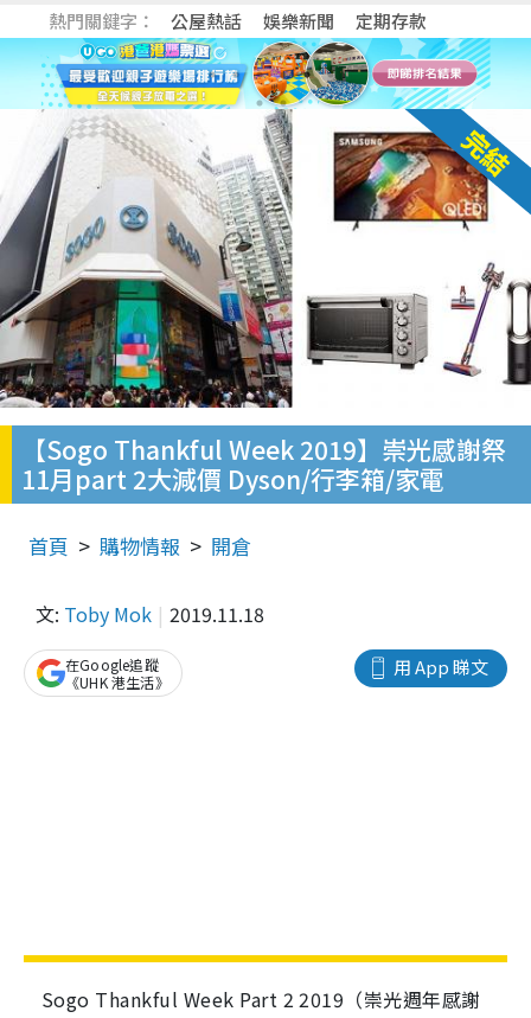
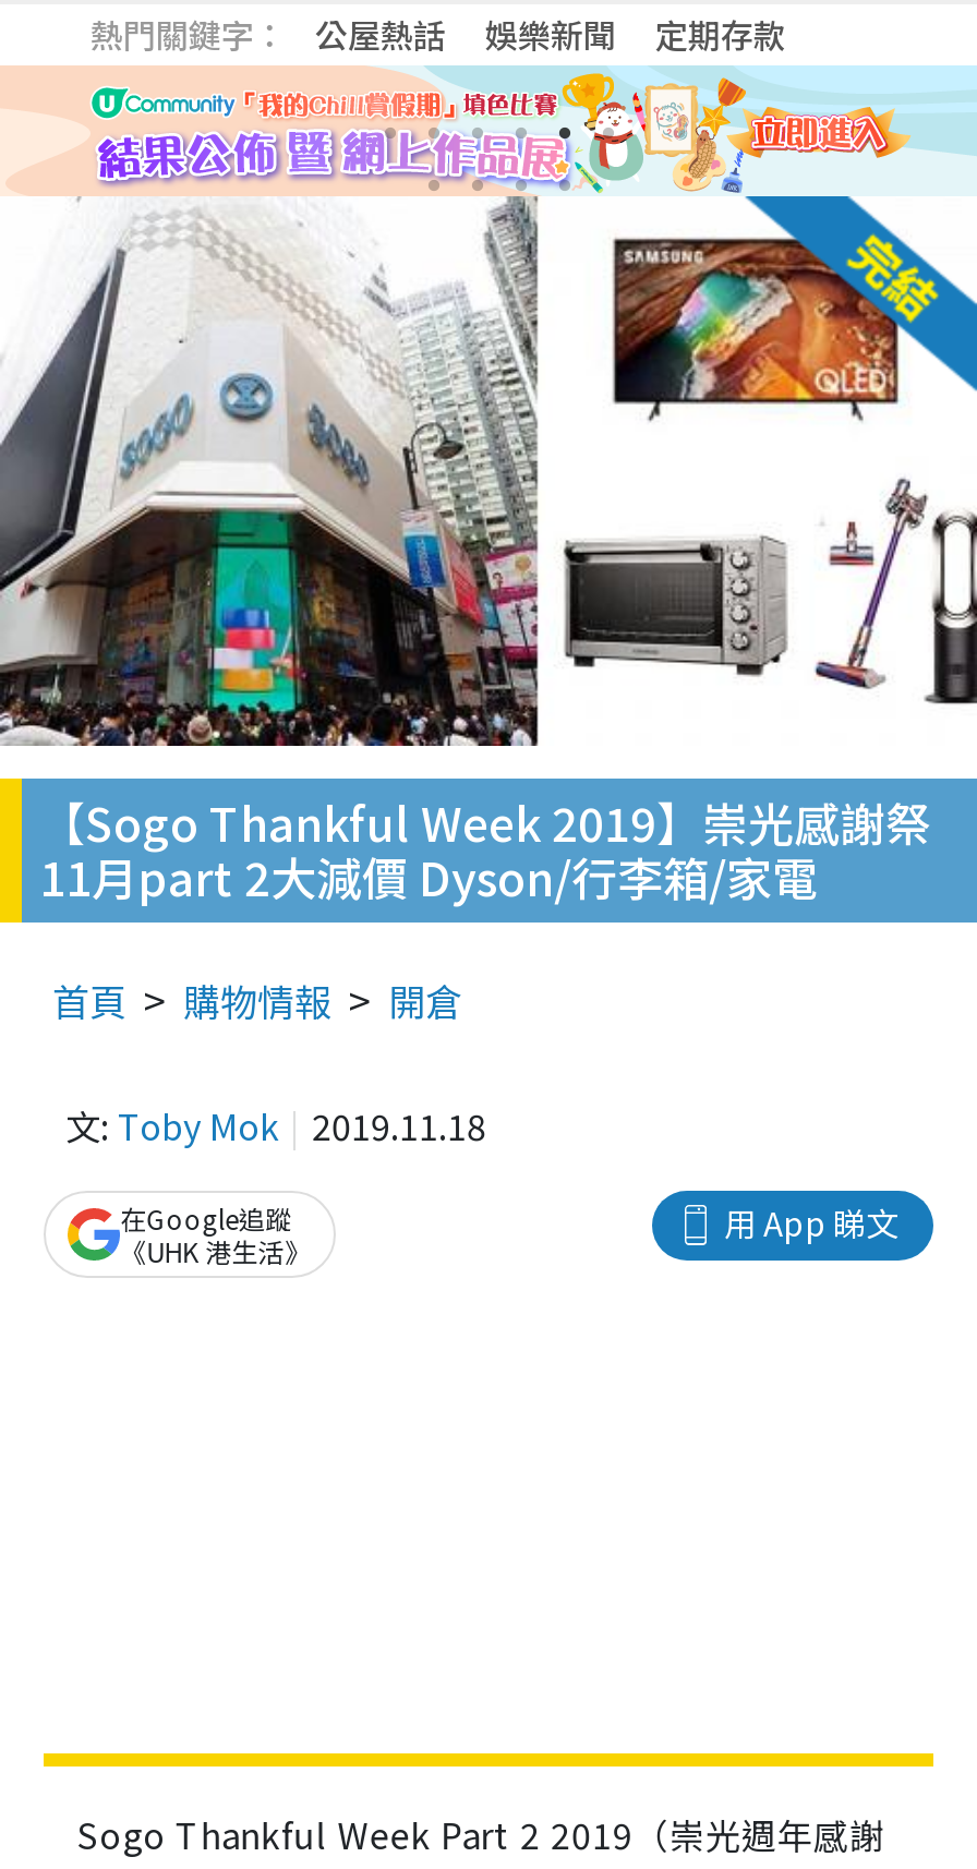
- [image]
+ [image]
